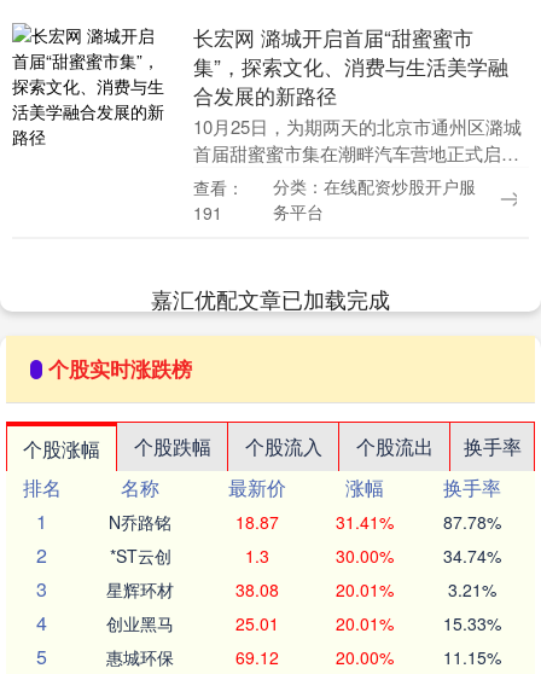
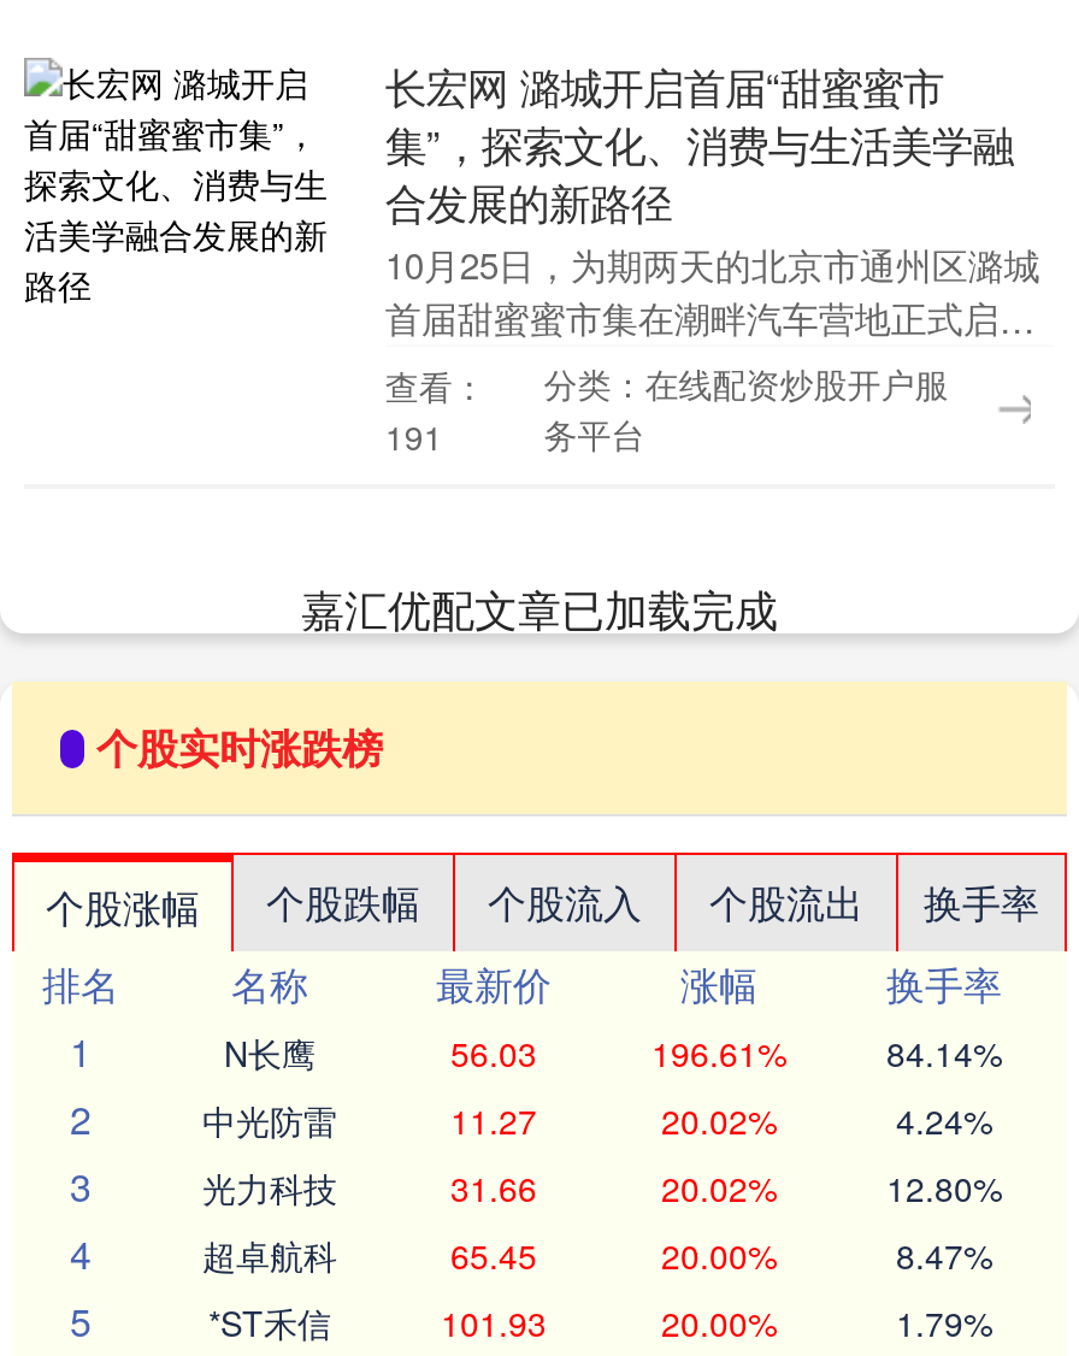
- N乔路铭
- 18.87
- 31.41%
- 87.78%
+ N长鹰
+ 56.03
+ 196.61%
+ 84.14%

- *ST云创
- 1.3
- 30.00%
- 34.74%
+ 中光防雷
+ 11.27
+ 20.02%
+ 4.24%

- 星辉环材
- 38.08
- 20.01%
- 3.21%
+ 光力科技
+ 31.66
+ 20.02%
+ 12.80%

- 创业黑马
- 25.01
- 20.01%
- 15.33%
+ 超卓航科
+ 65.45
+ 20.00%
+ 8.47%

- 惠城环保
- 69.12
+ *ST禾信
+ 101.93

- 11.15%
+ 1.79%
